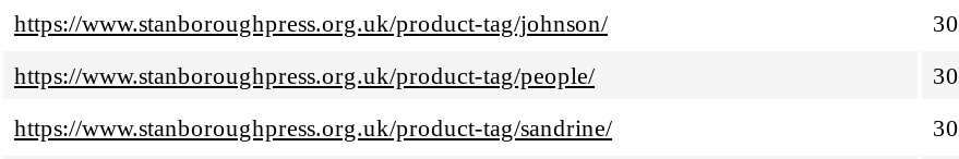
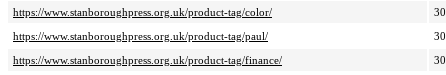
- https://www.stanboroughpress.org.uk/product-tag/johnson/
+ https://www.stanboroughpress.org.uk/product-tag/color/

- https://www.stanboroughpress.org.uk/product-tag/people/
+ https://www.stanboroughpress.org.uk/product-tag/paul/

- https://www.stanboroughpress.org.uk/product-tag/sandrine/
+ https://www.stanboroughpress.org.uk/product-tag/finance/
